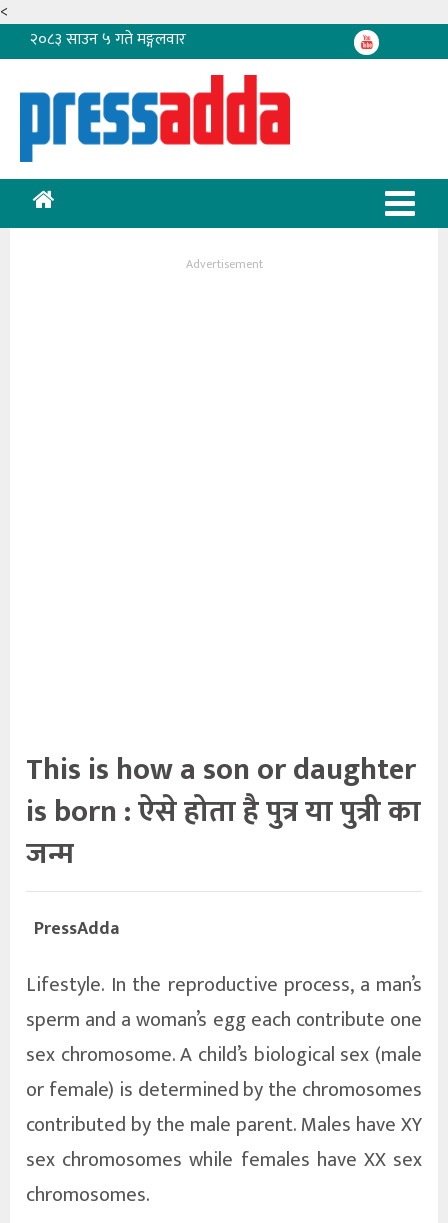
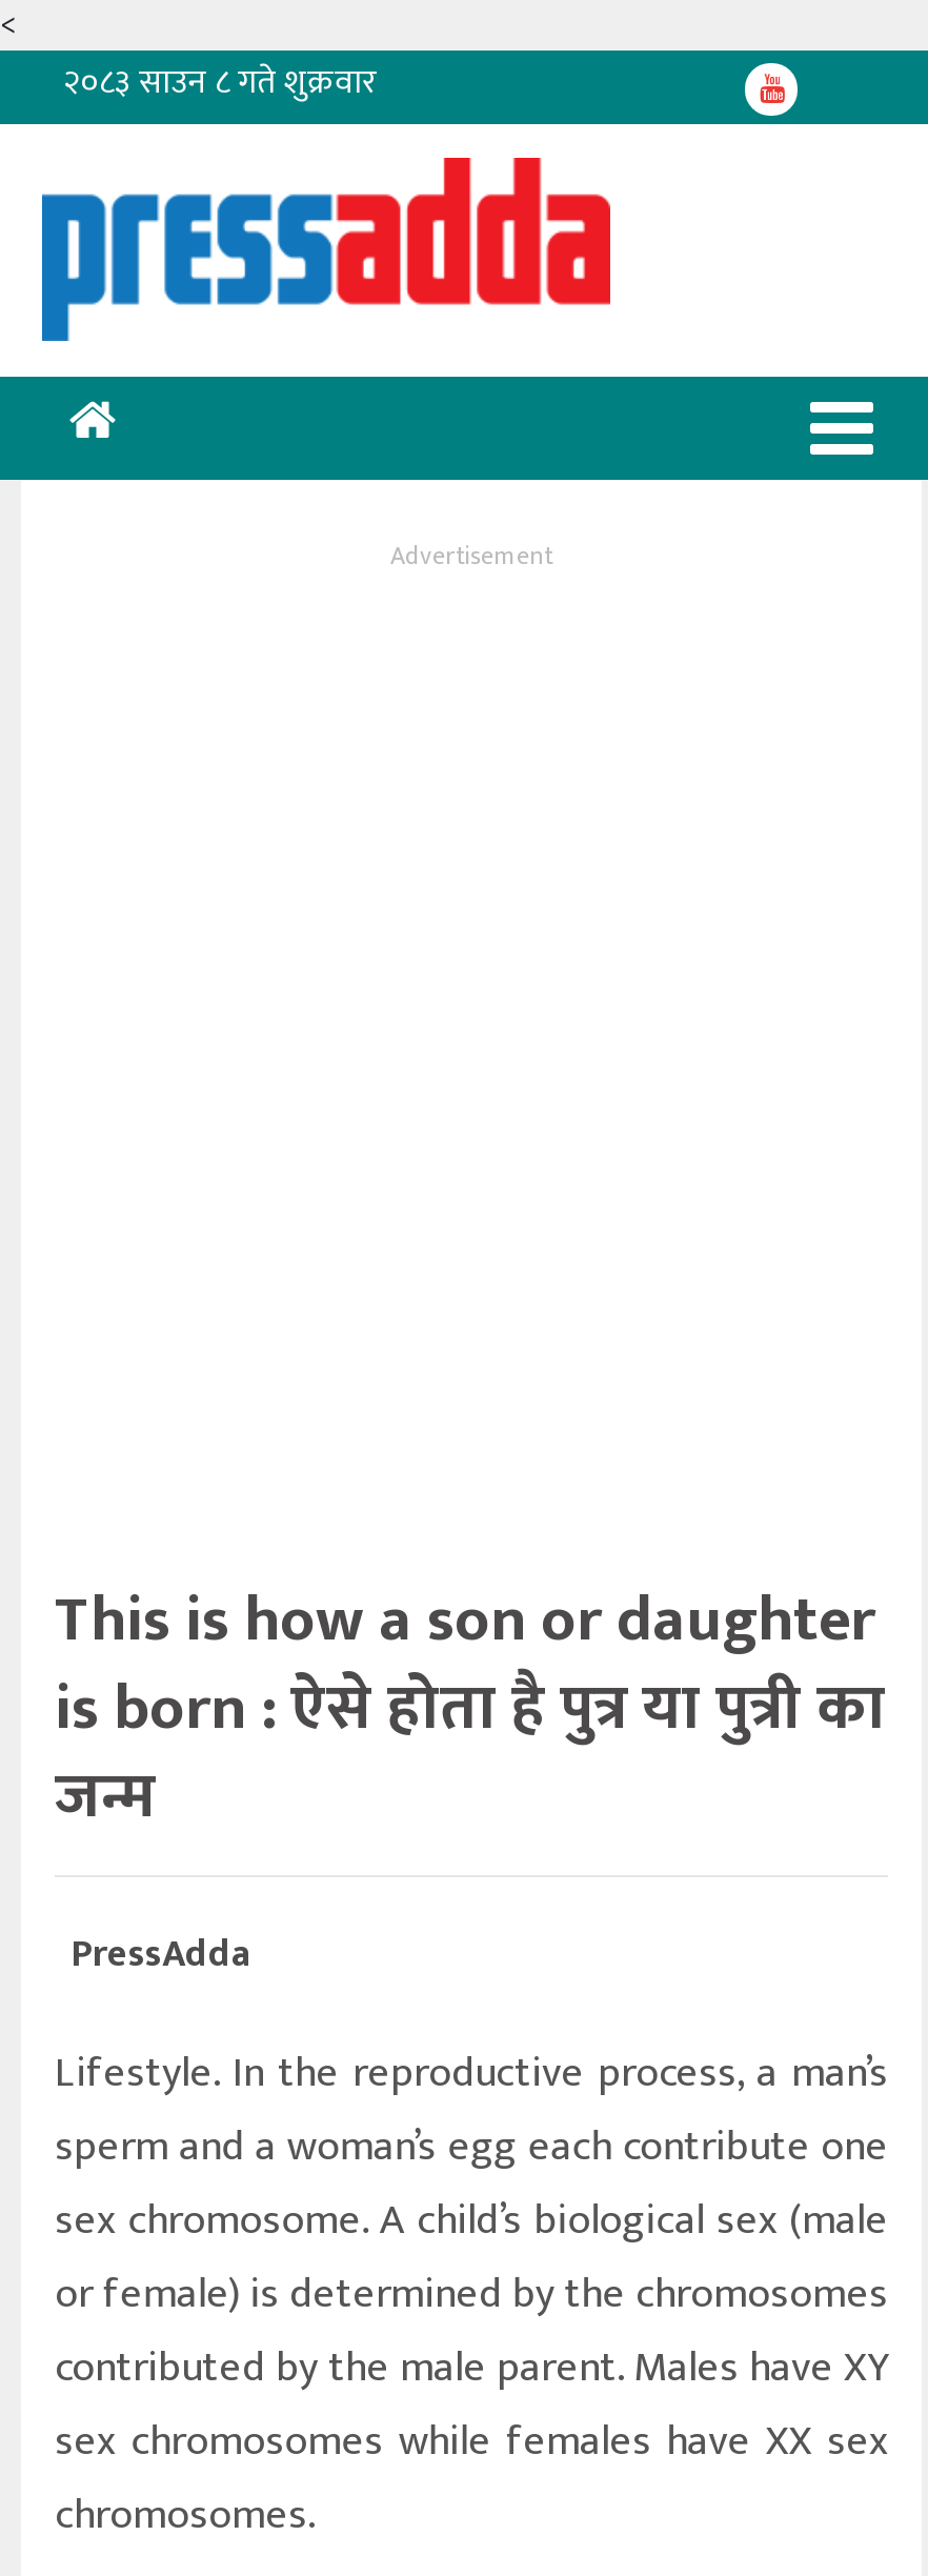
- २०८३ साउन ५ गते मङ्गलवार
+ २०८३ साउन ८ गते शुक्रवार
